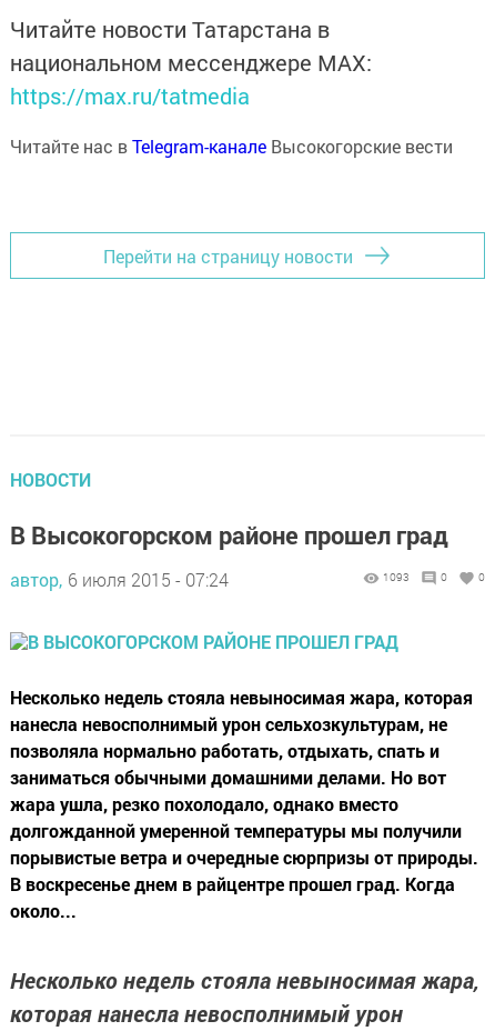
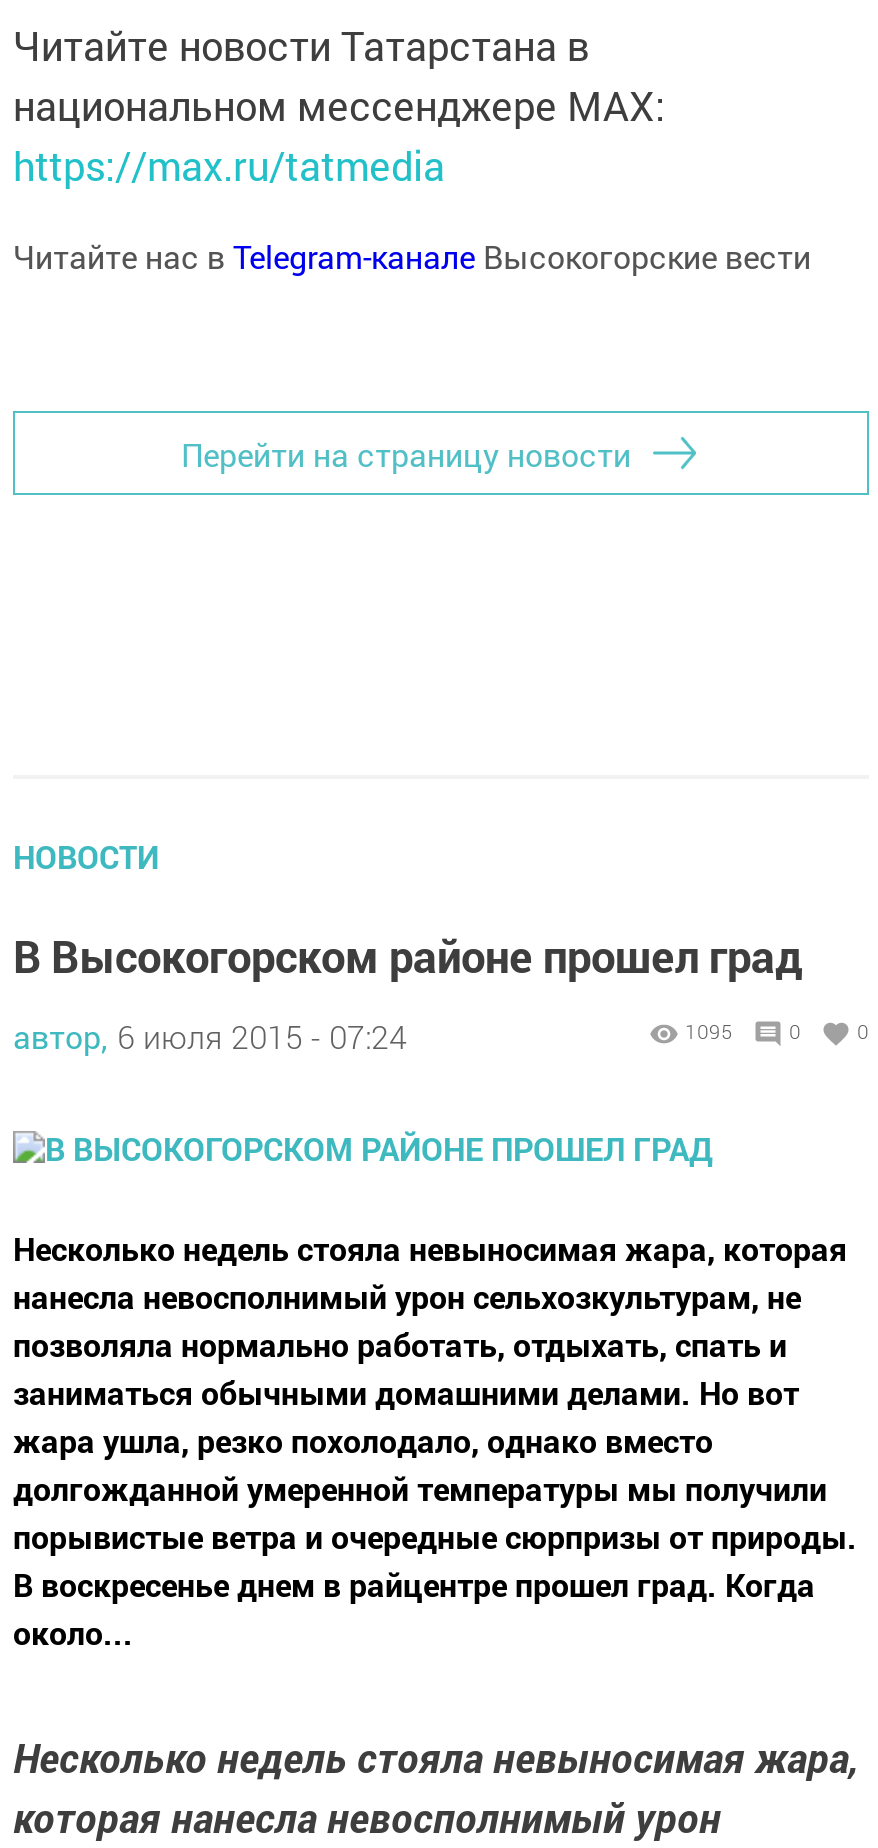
- 1093
+ 1095
